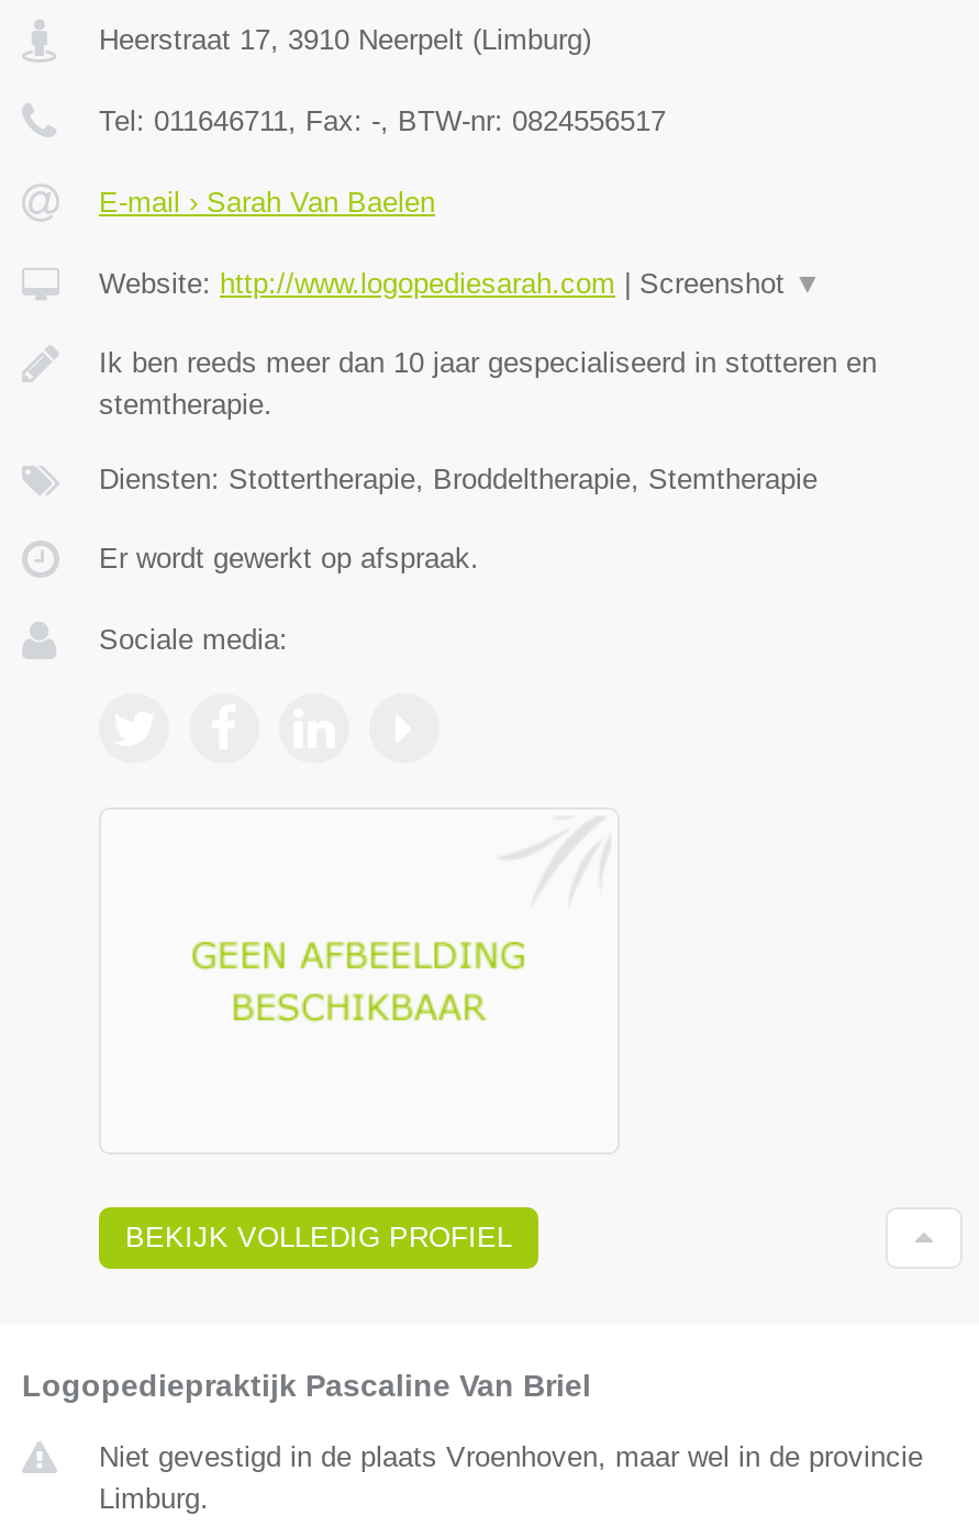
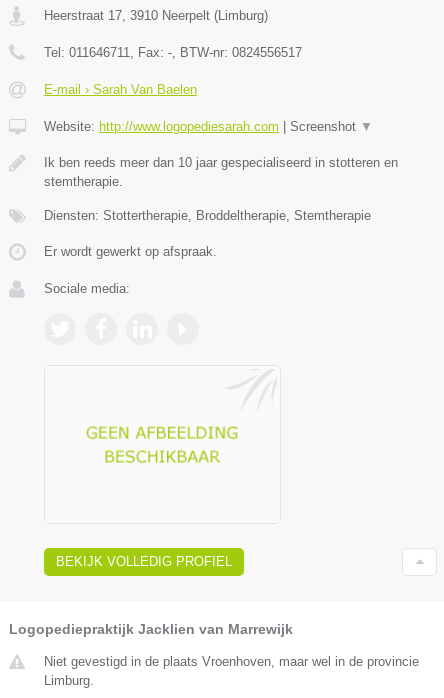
- Logopediepraktijk Pascaline Van Briel
+ Logopediepraktijk Jacklien van Marrewijk
